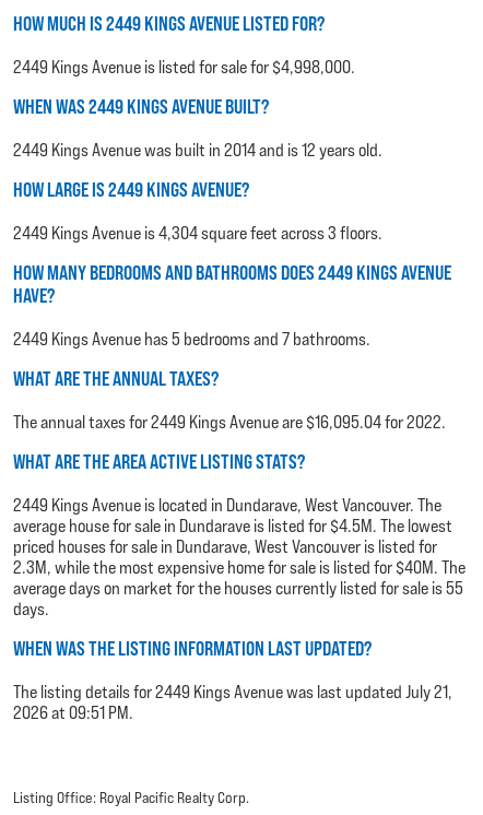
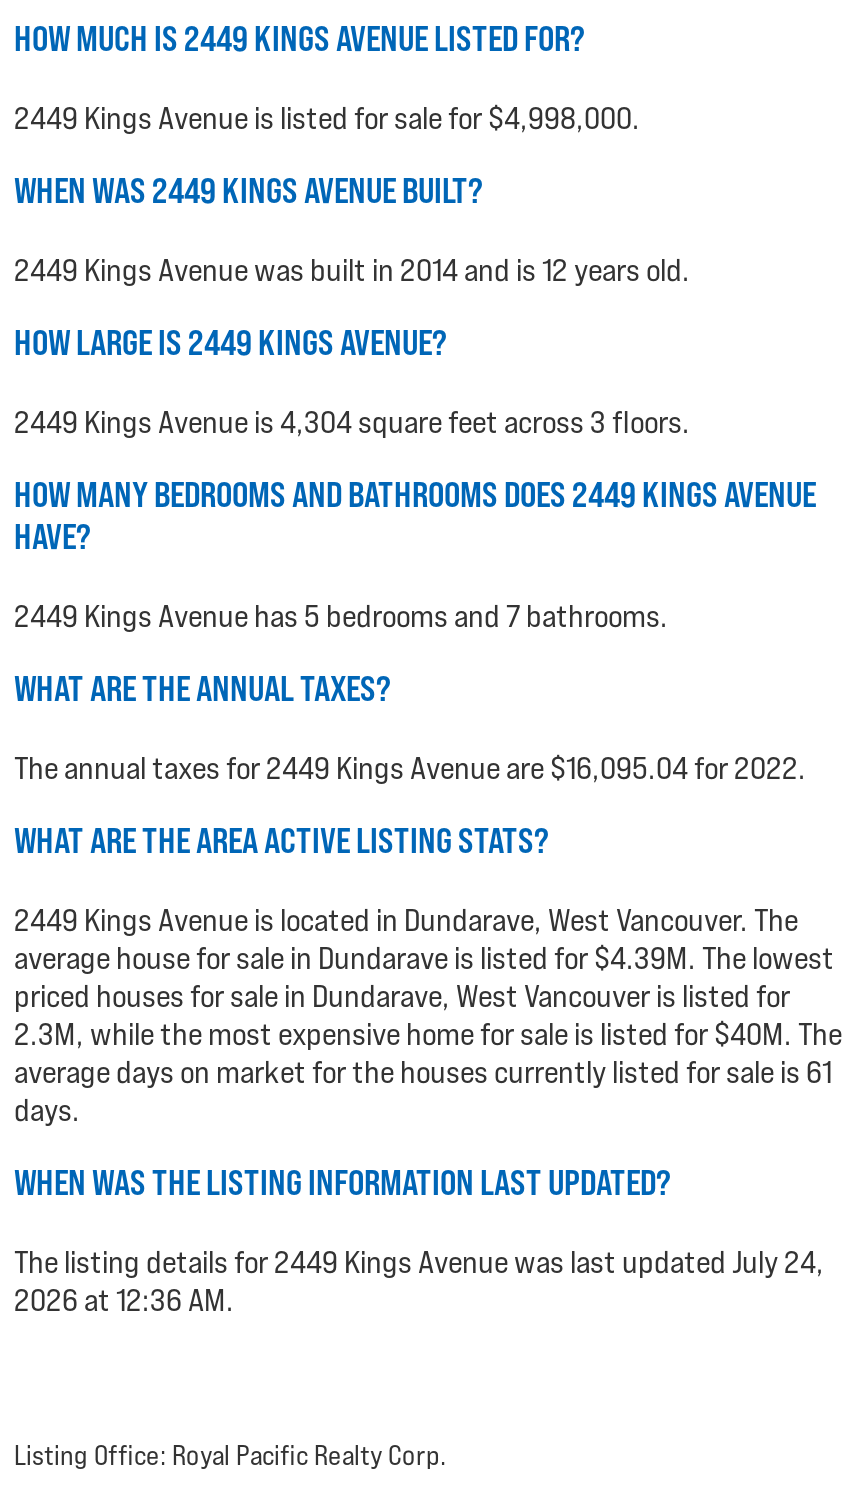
- average house for sale in Dundarave is listed for $4.5M. The lowest
+ average house for sale in Dundarave is listed for $4.39M. The lowest

- average days on market for the houses currently listed for sale is 55
+ average days on market for the houses currently listed for sale is 61

- The listing details for 2449 Kings Avenue was last updated July 21,
+ The listing details for 2449 Kings Avenue was last updated July 24,

- 2026 at 09:51 PM.
+ 2026 at 12:36 AM.
